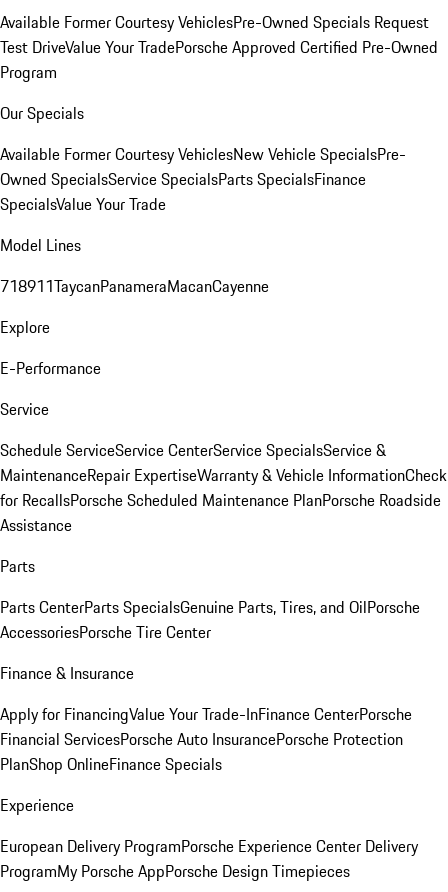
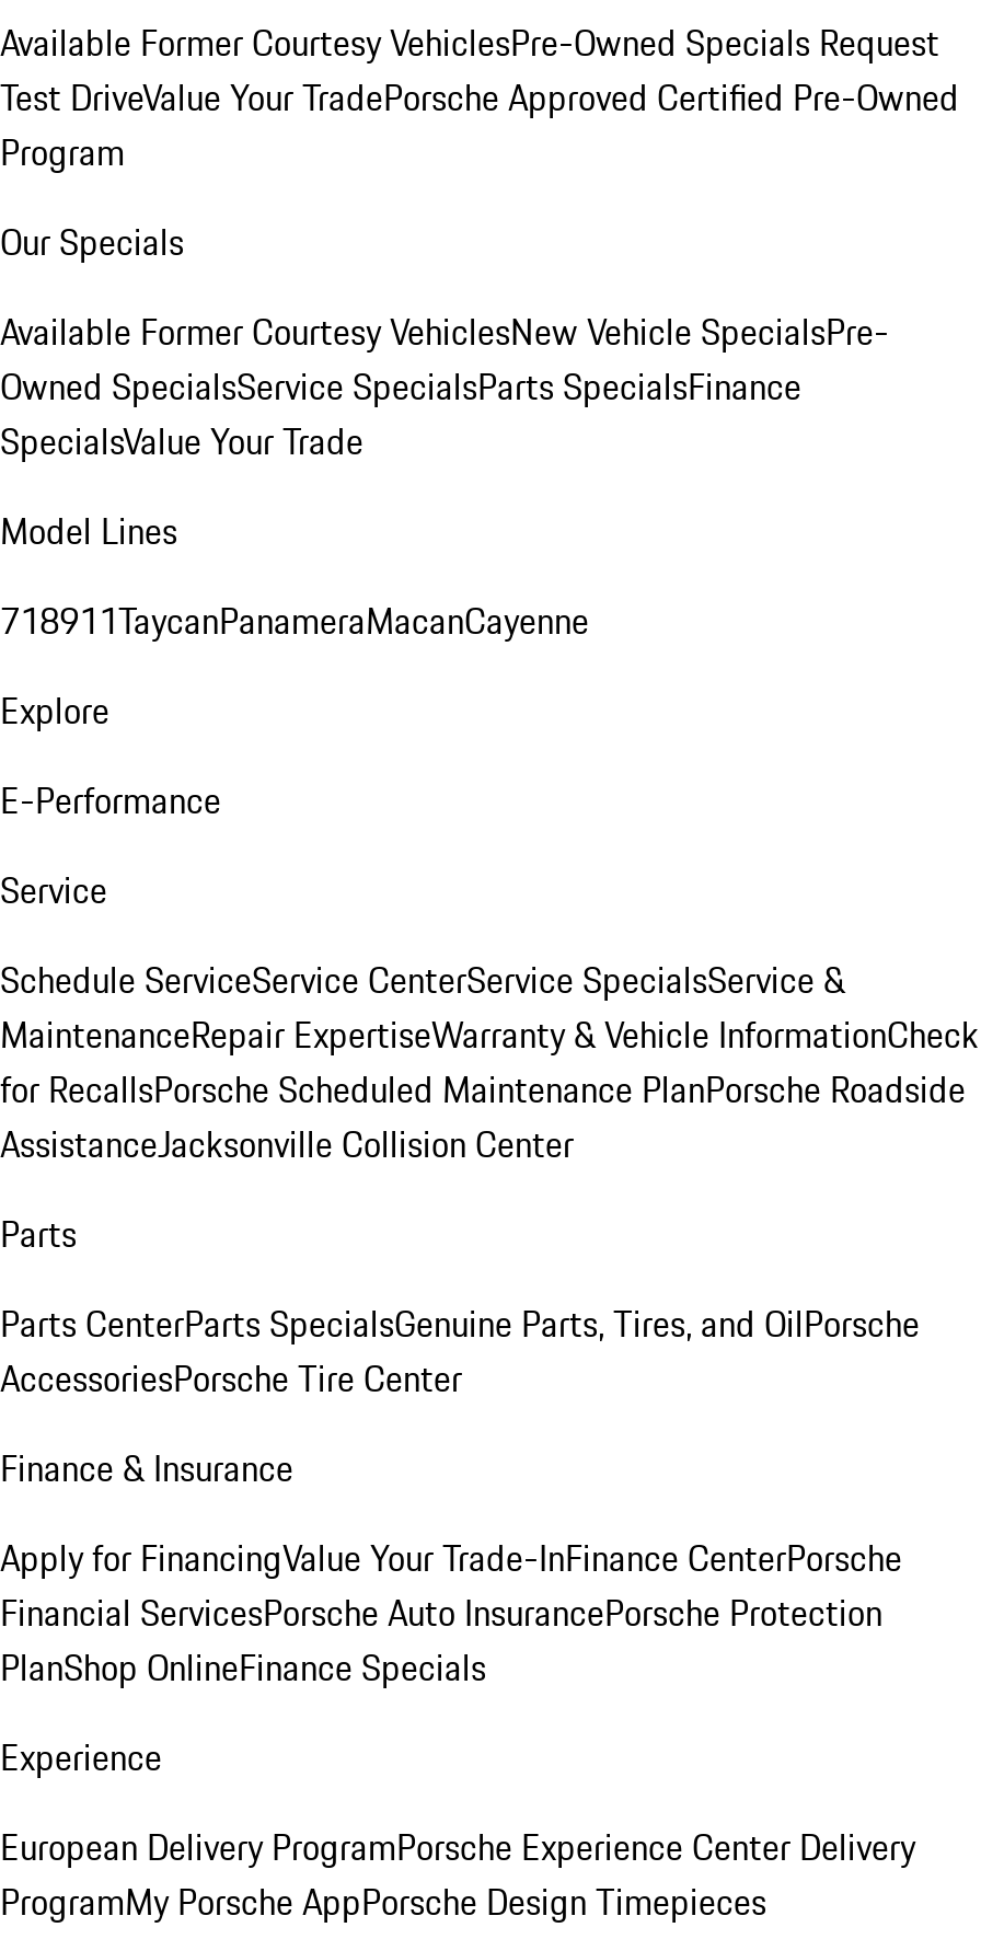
- Assistance
+ AssistanceJacksonville Collision Center
